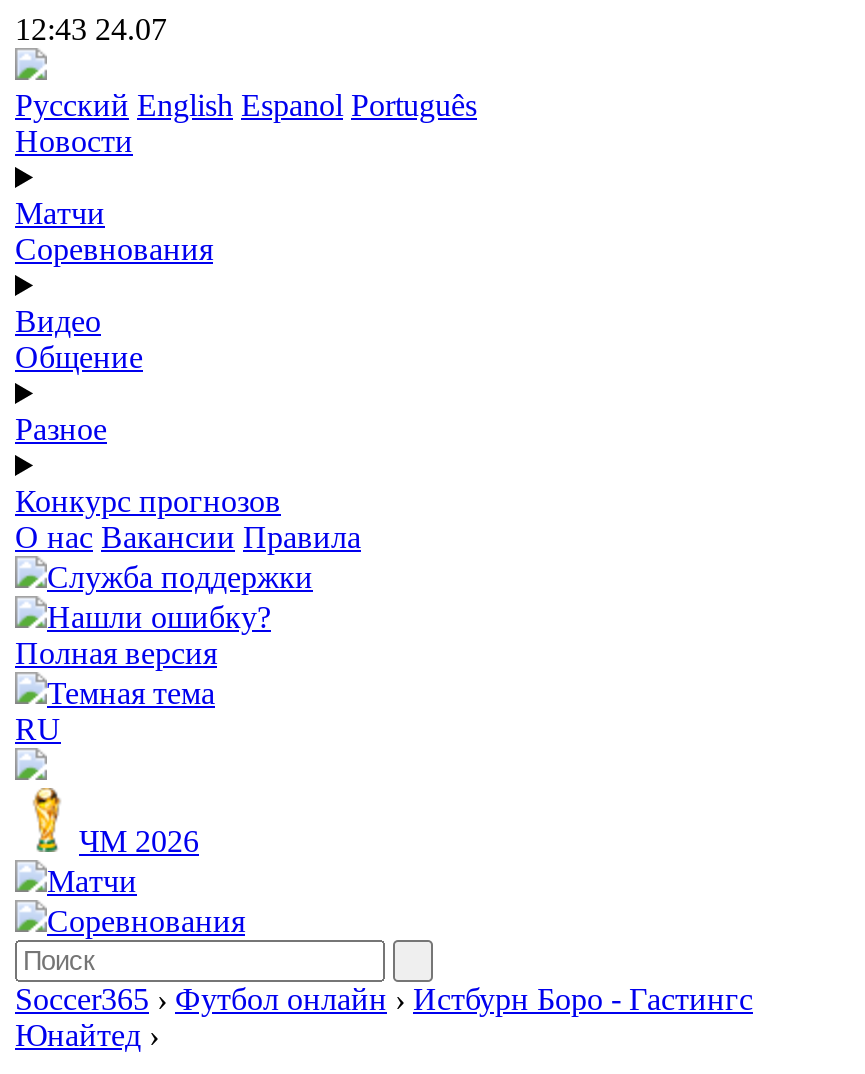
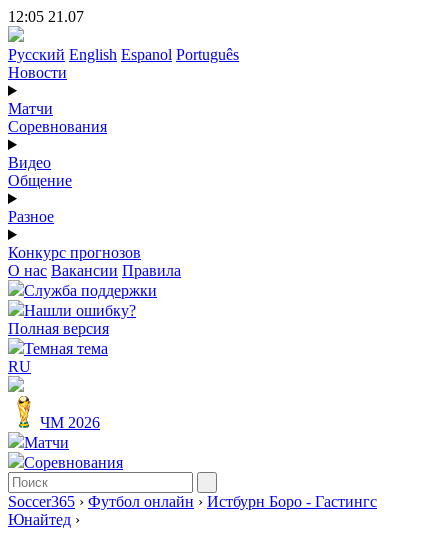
- 12:43 24.07
+ 12:05 21.07
